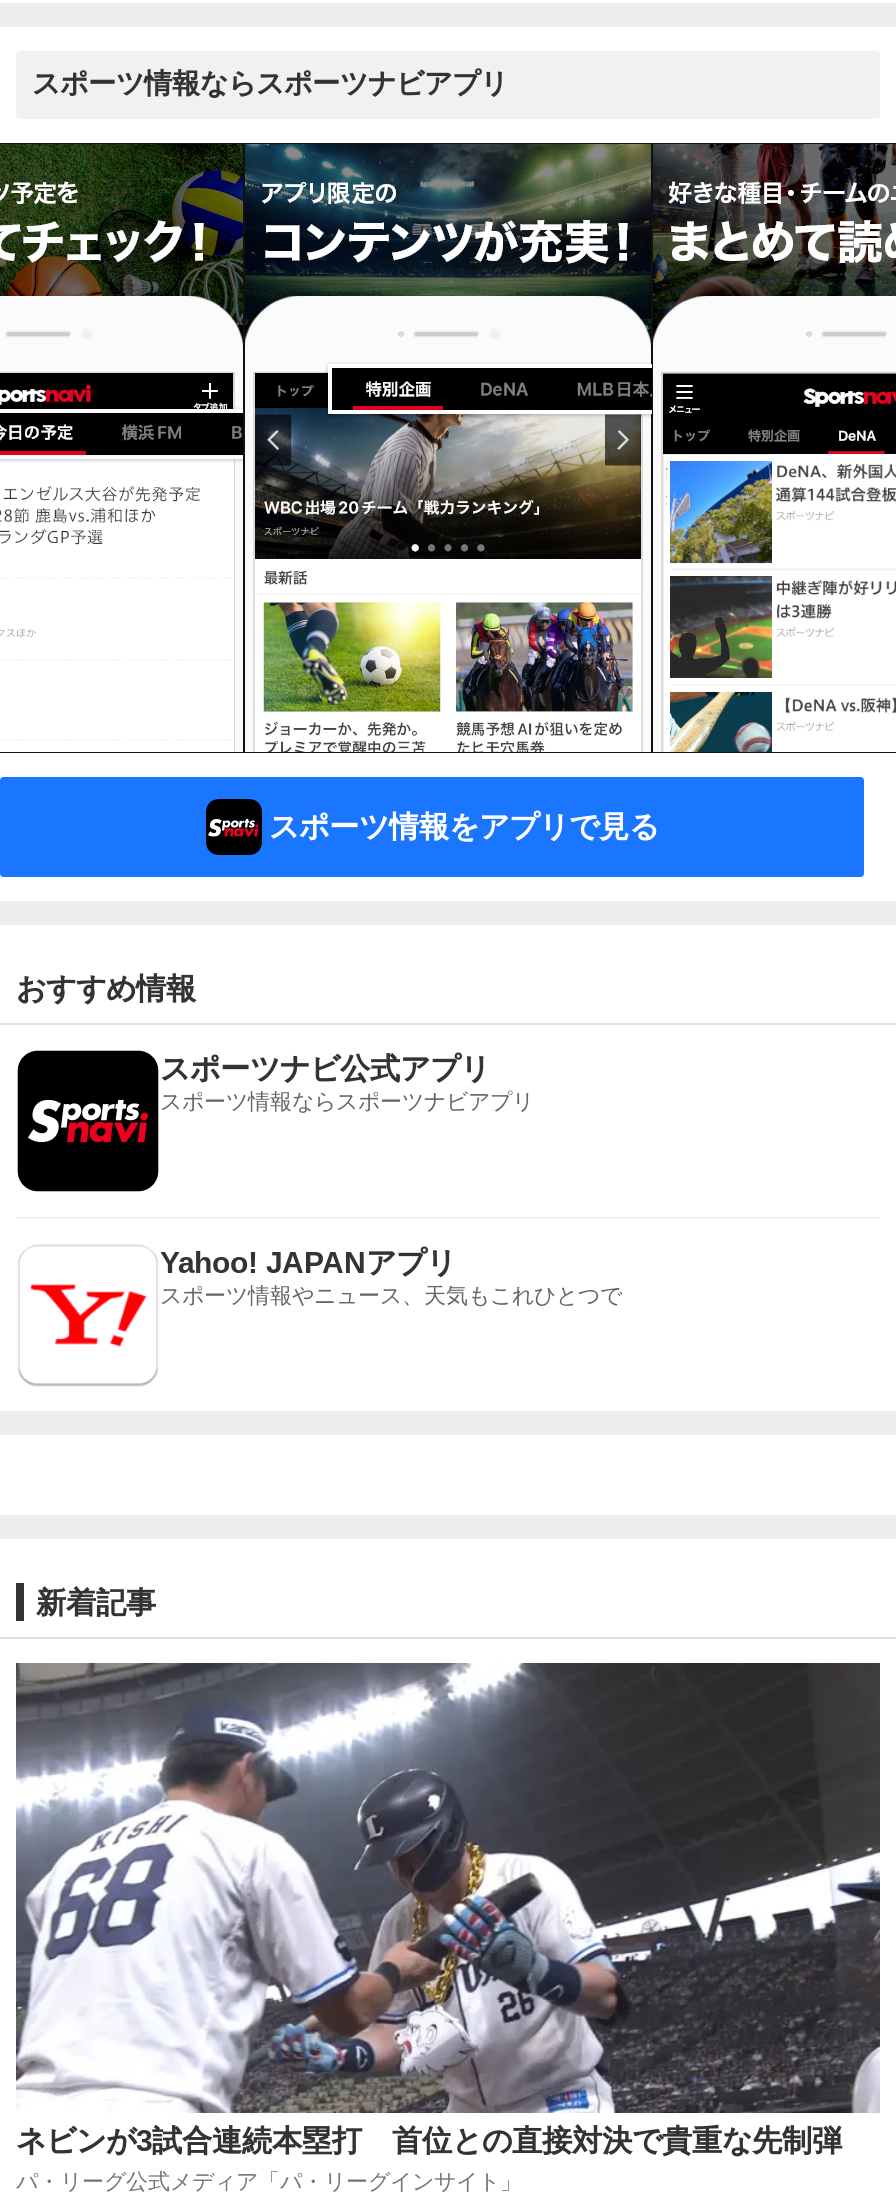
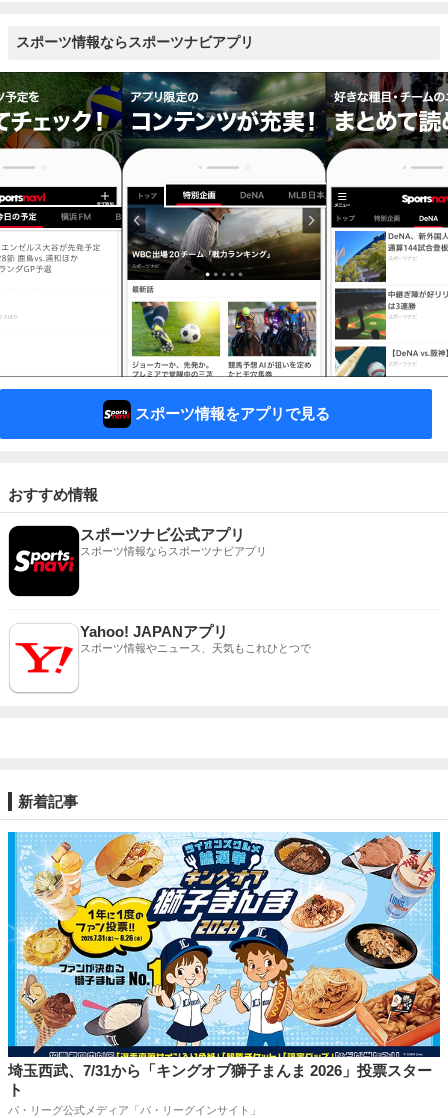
- [image]
- ネビンが3試合連続本塁打 首位との直接対決で貴重な先制弾
+ [image]
+ 埼玉西武、7/31から「キングオブ獅子まんま 2026」投票スター
+ ト
